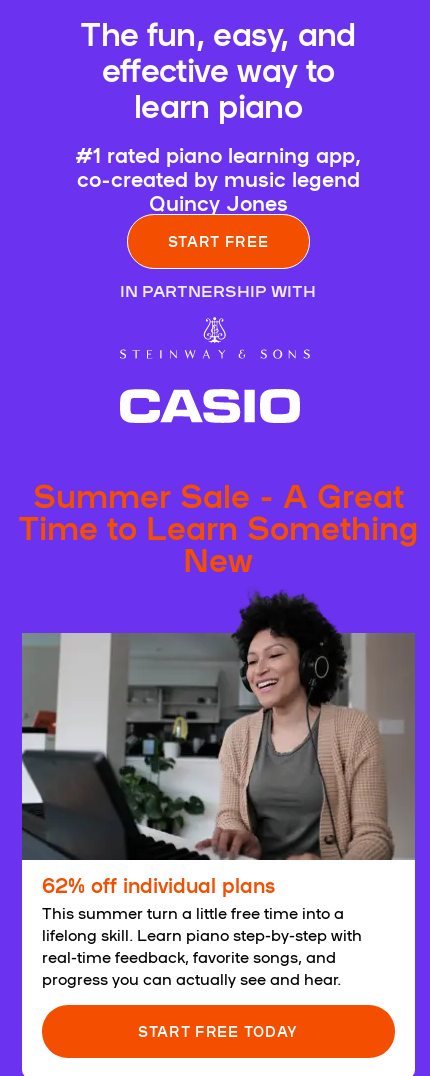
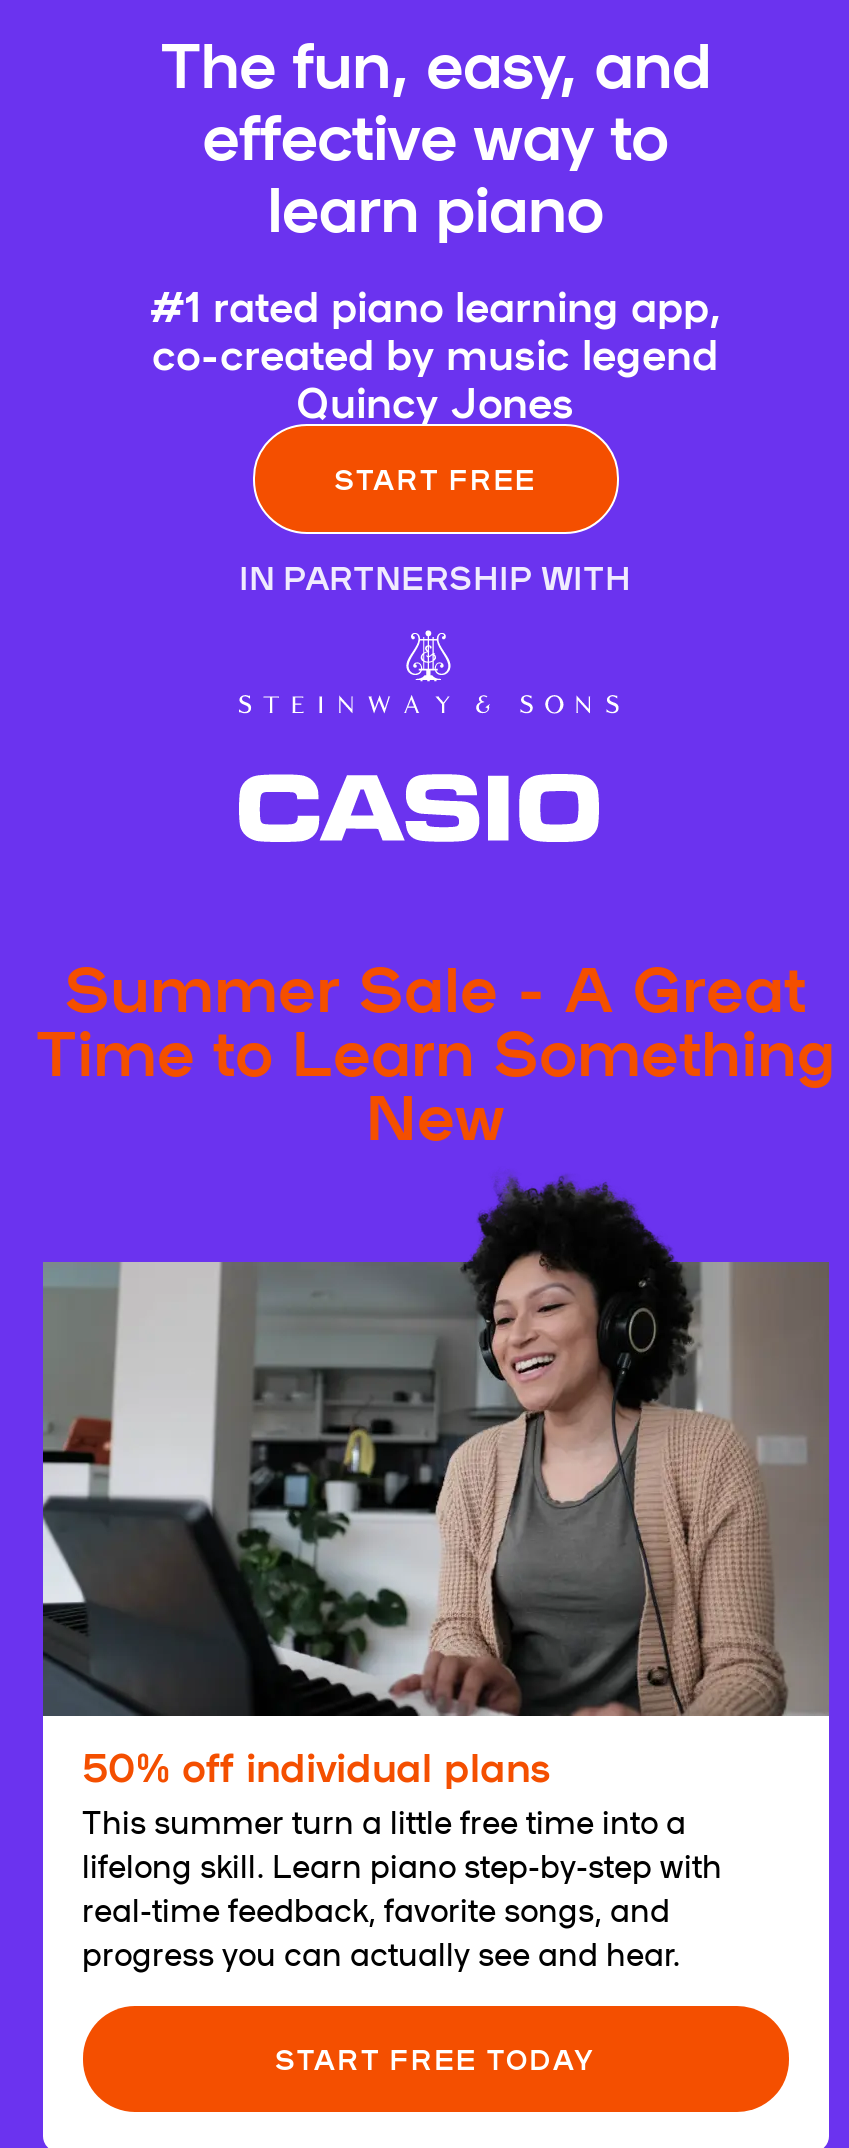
- 62% off individual plans
+ 50% off individual plans
